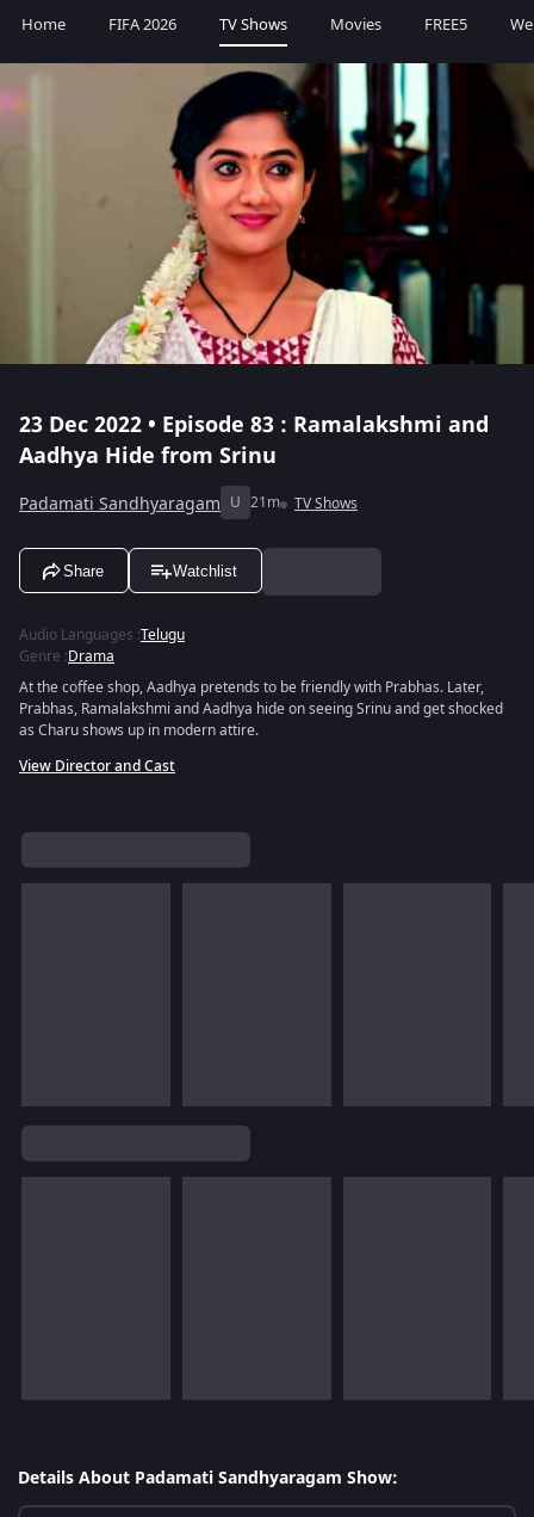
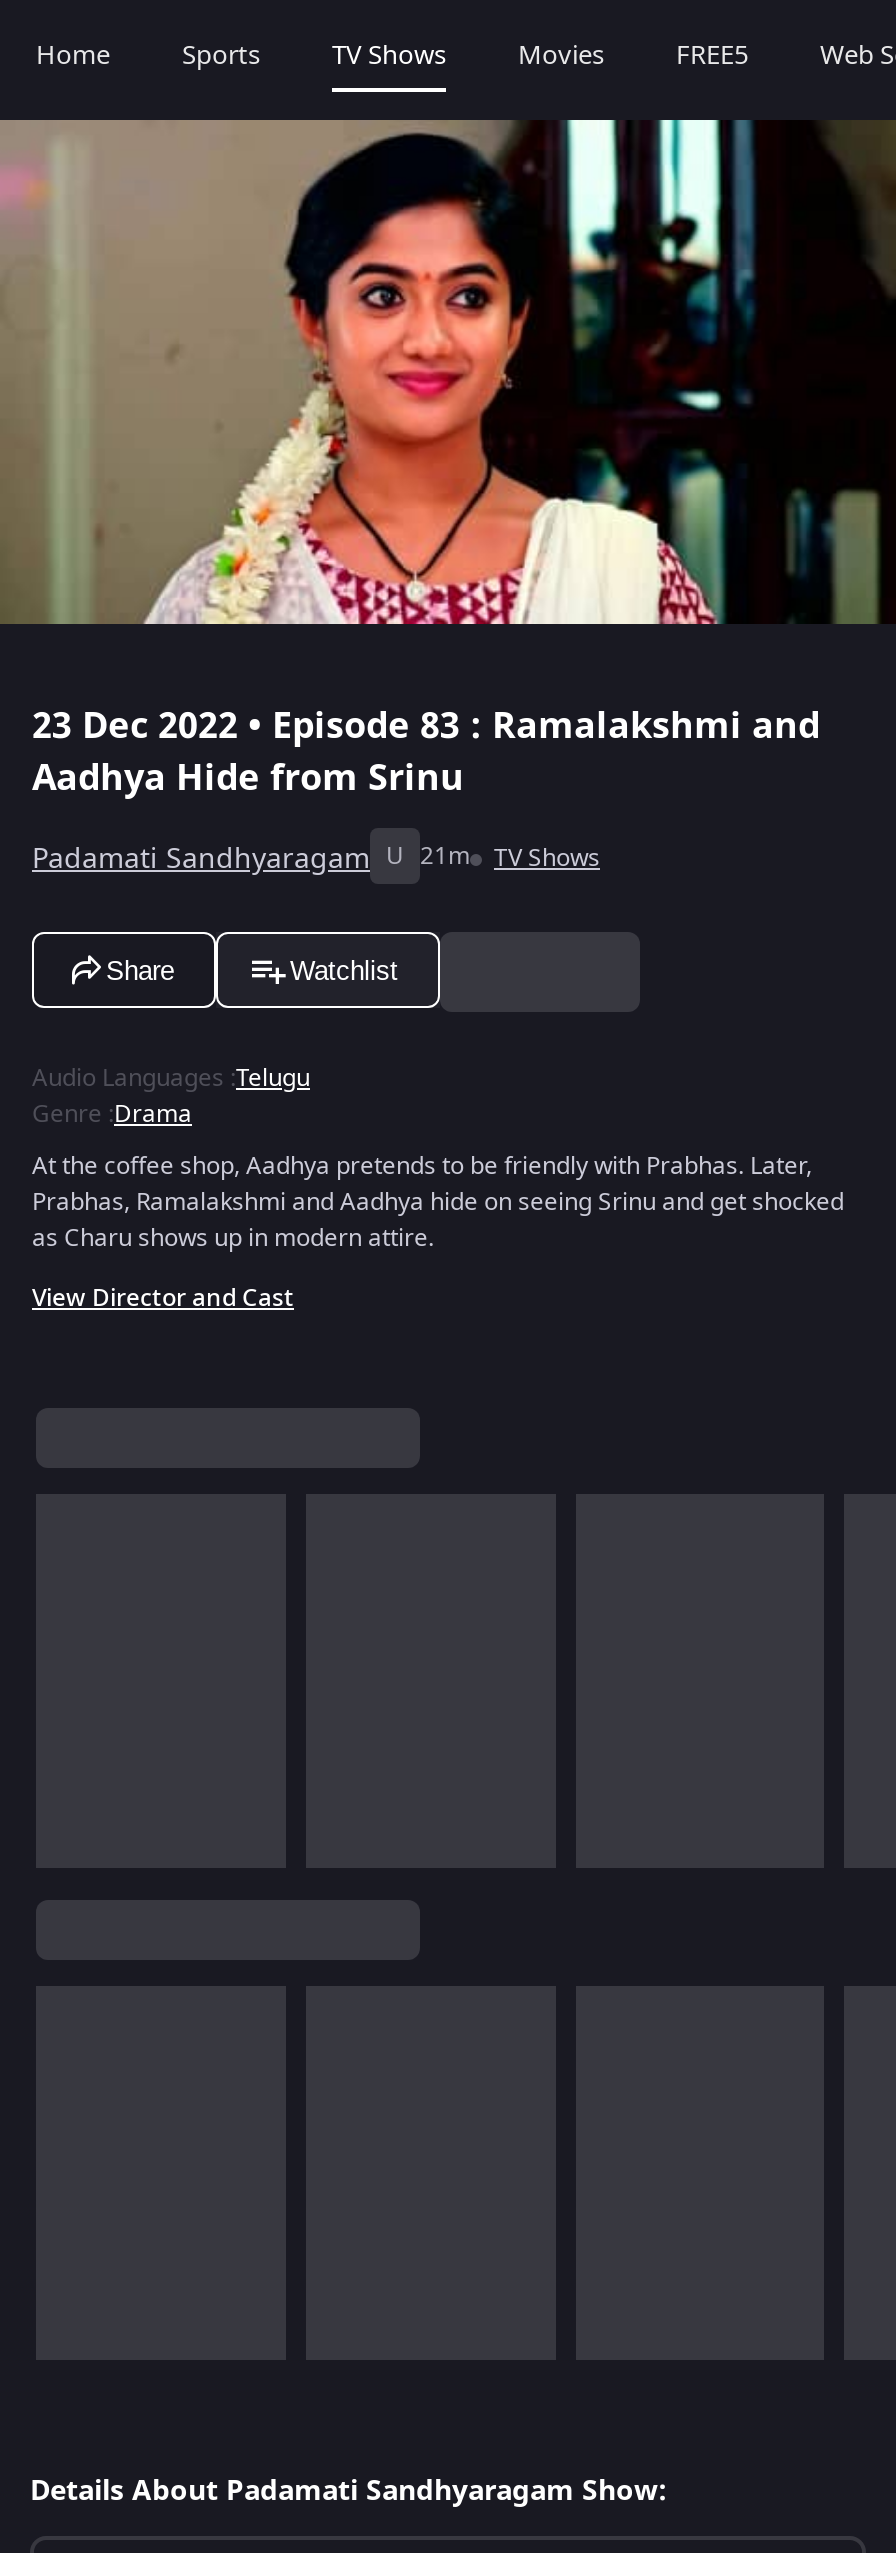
- FIFA 2026
+ Sports
